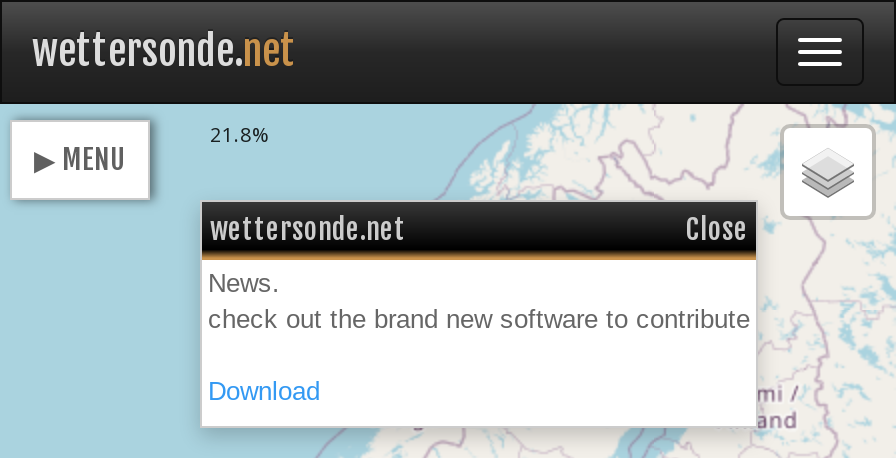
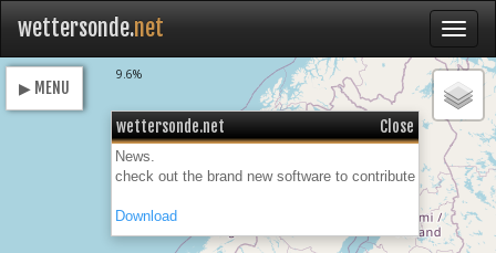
- 21.8%
+ 9.6%
